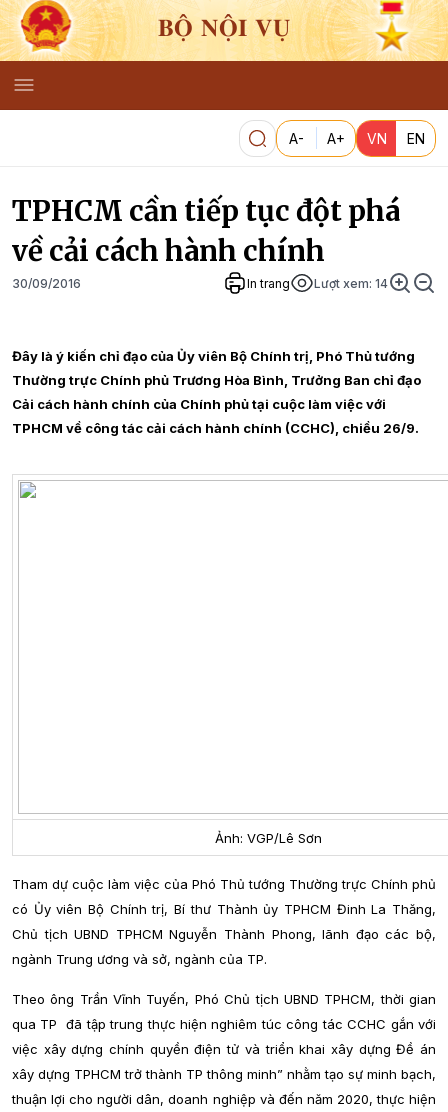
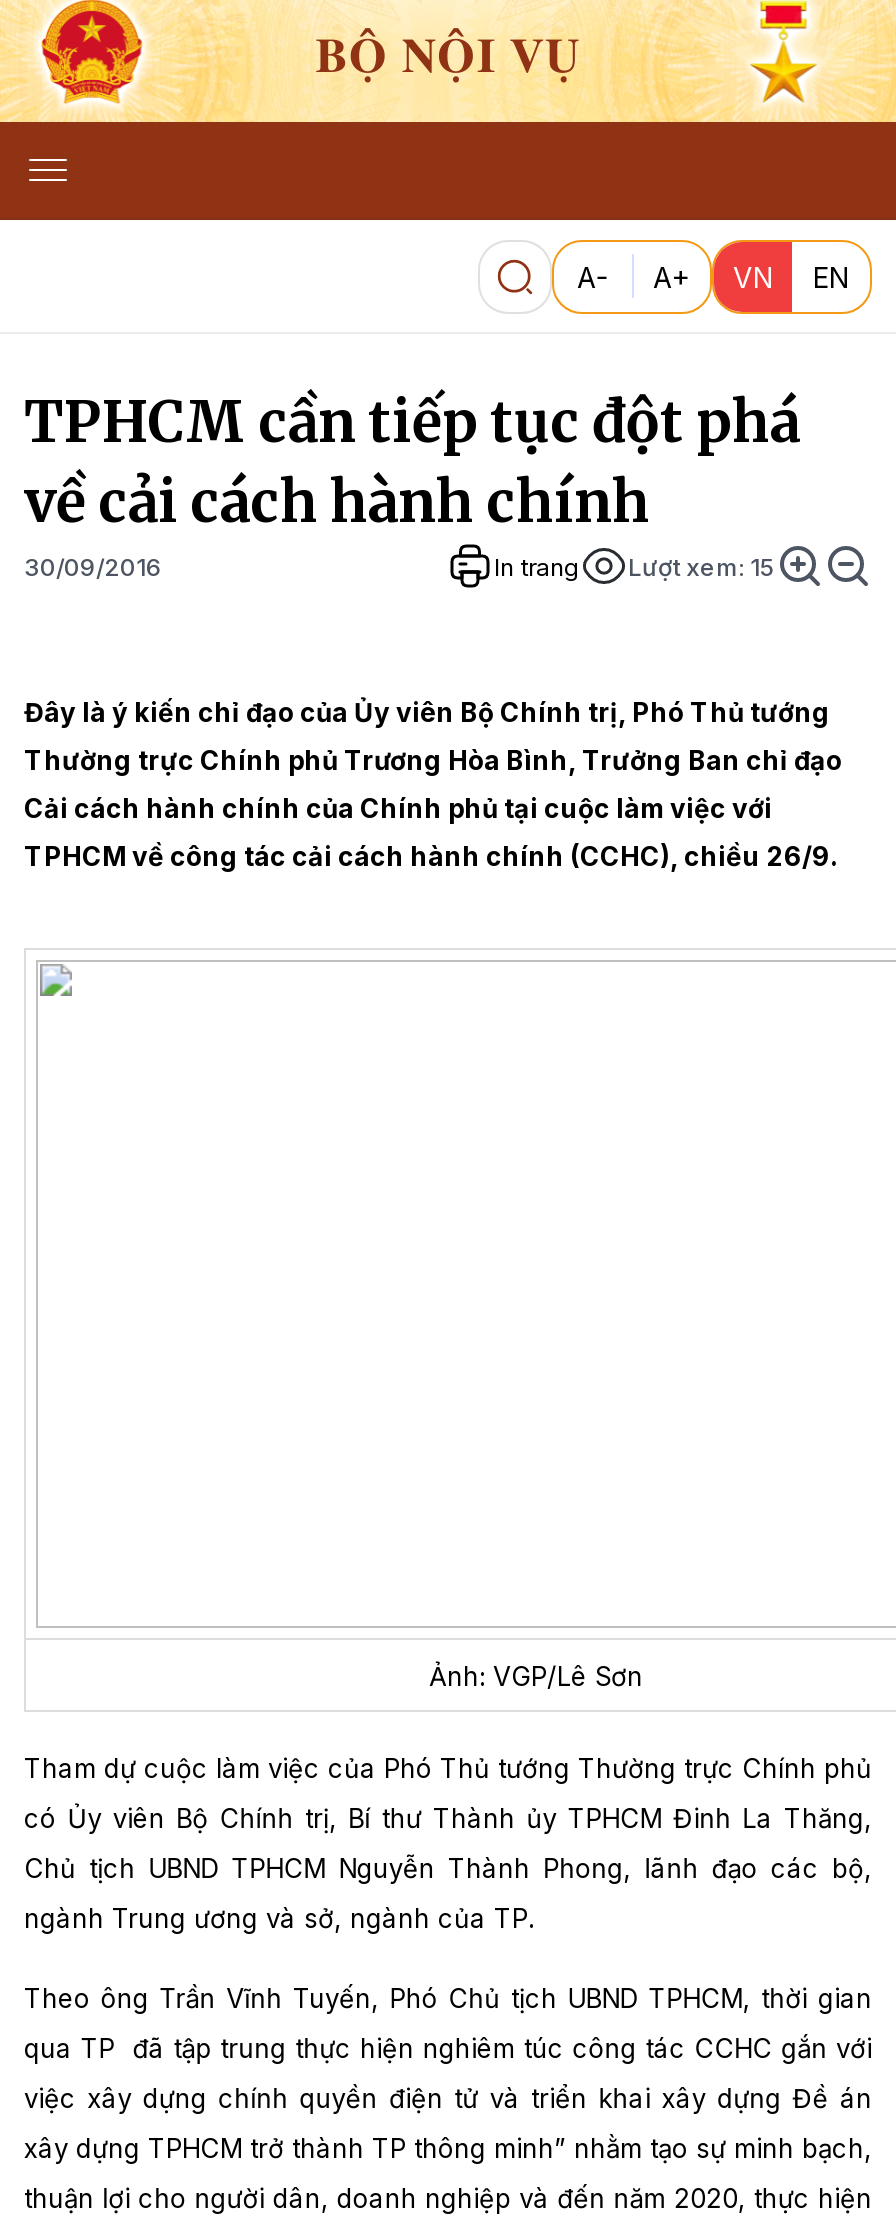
- In trang Lượt xem: 14
+ In trang Lượt xem: 15
